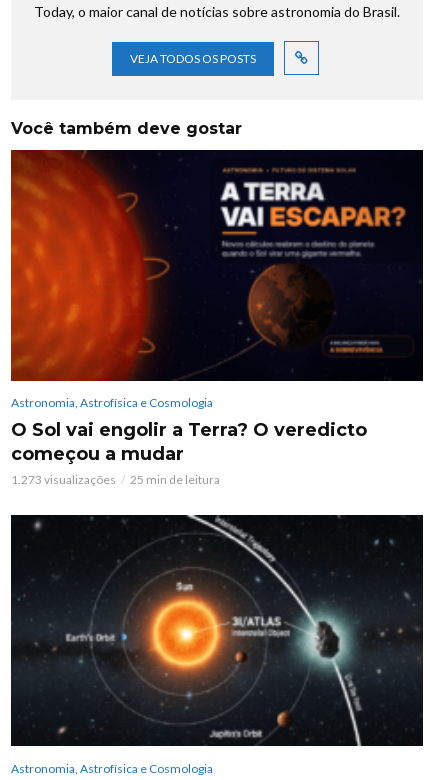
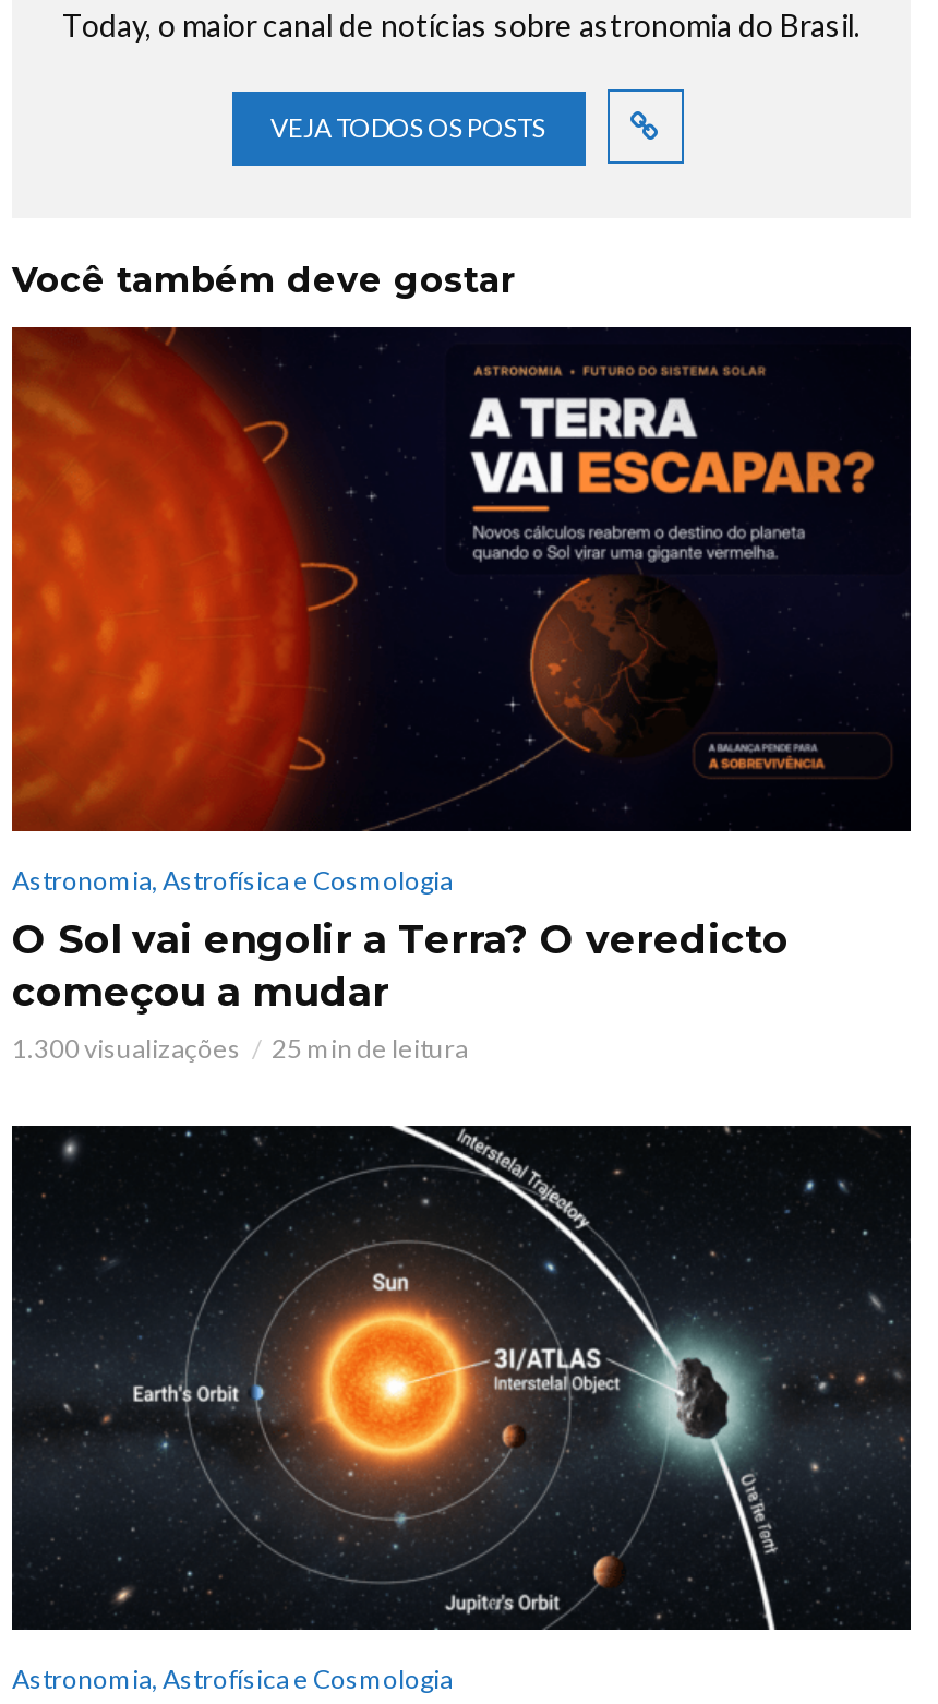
- 1.273 visualizações
+ 1.300 visualizações
